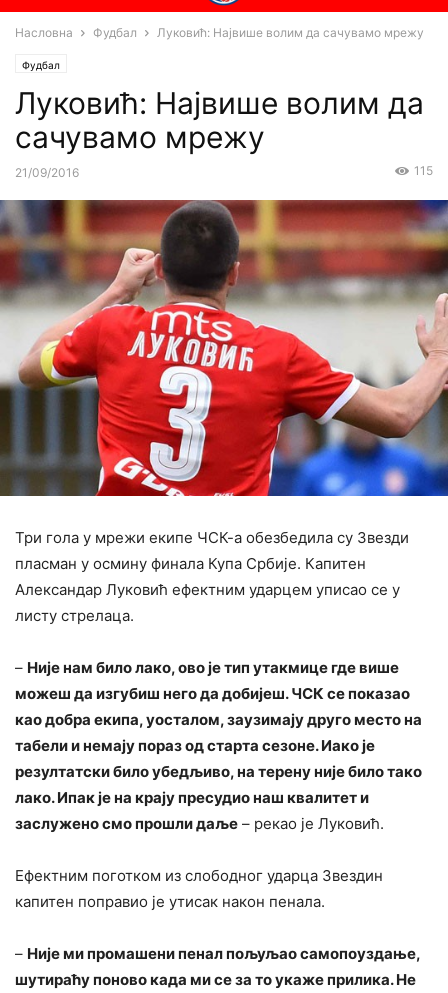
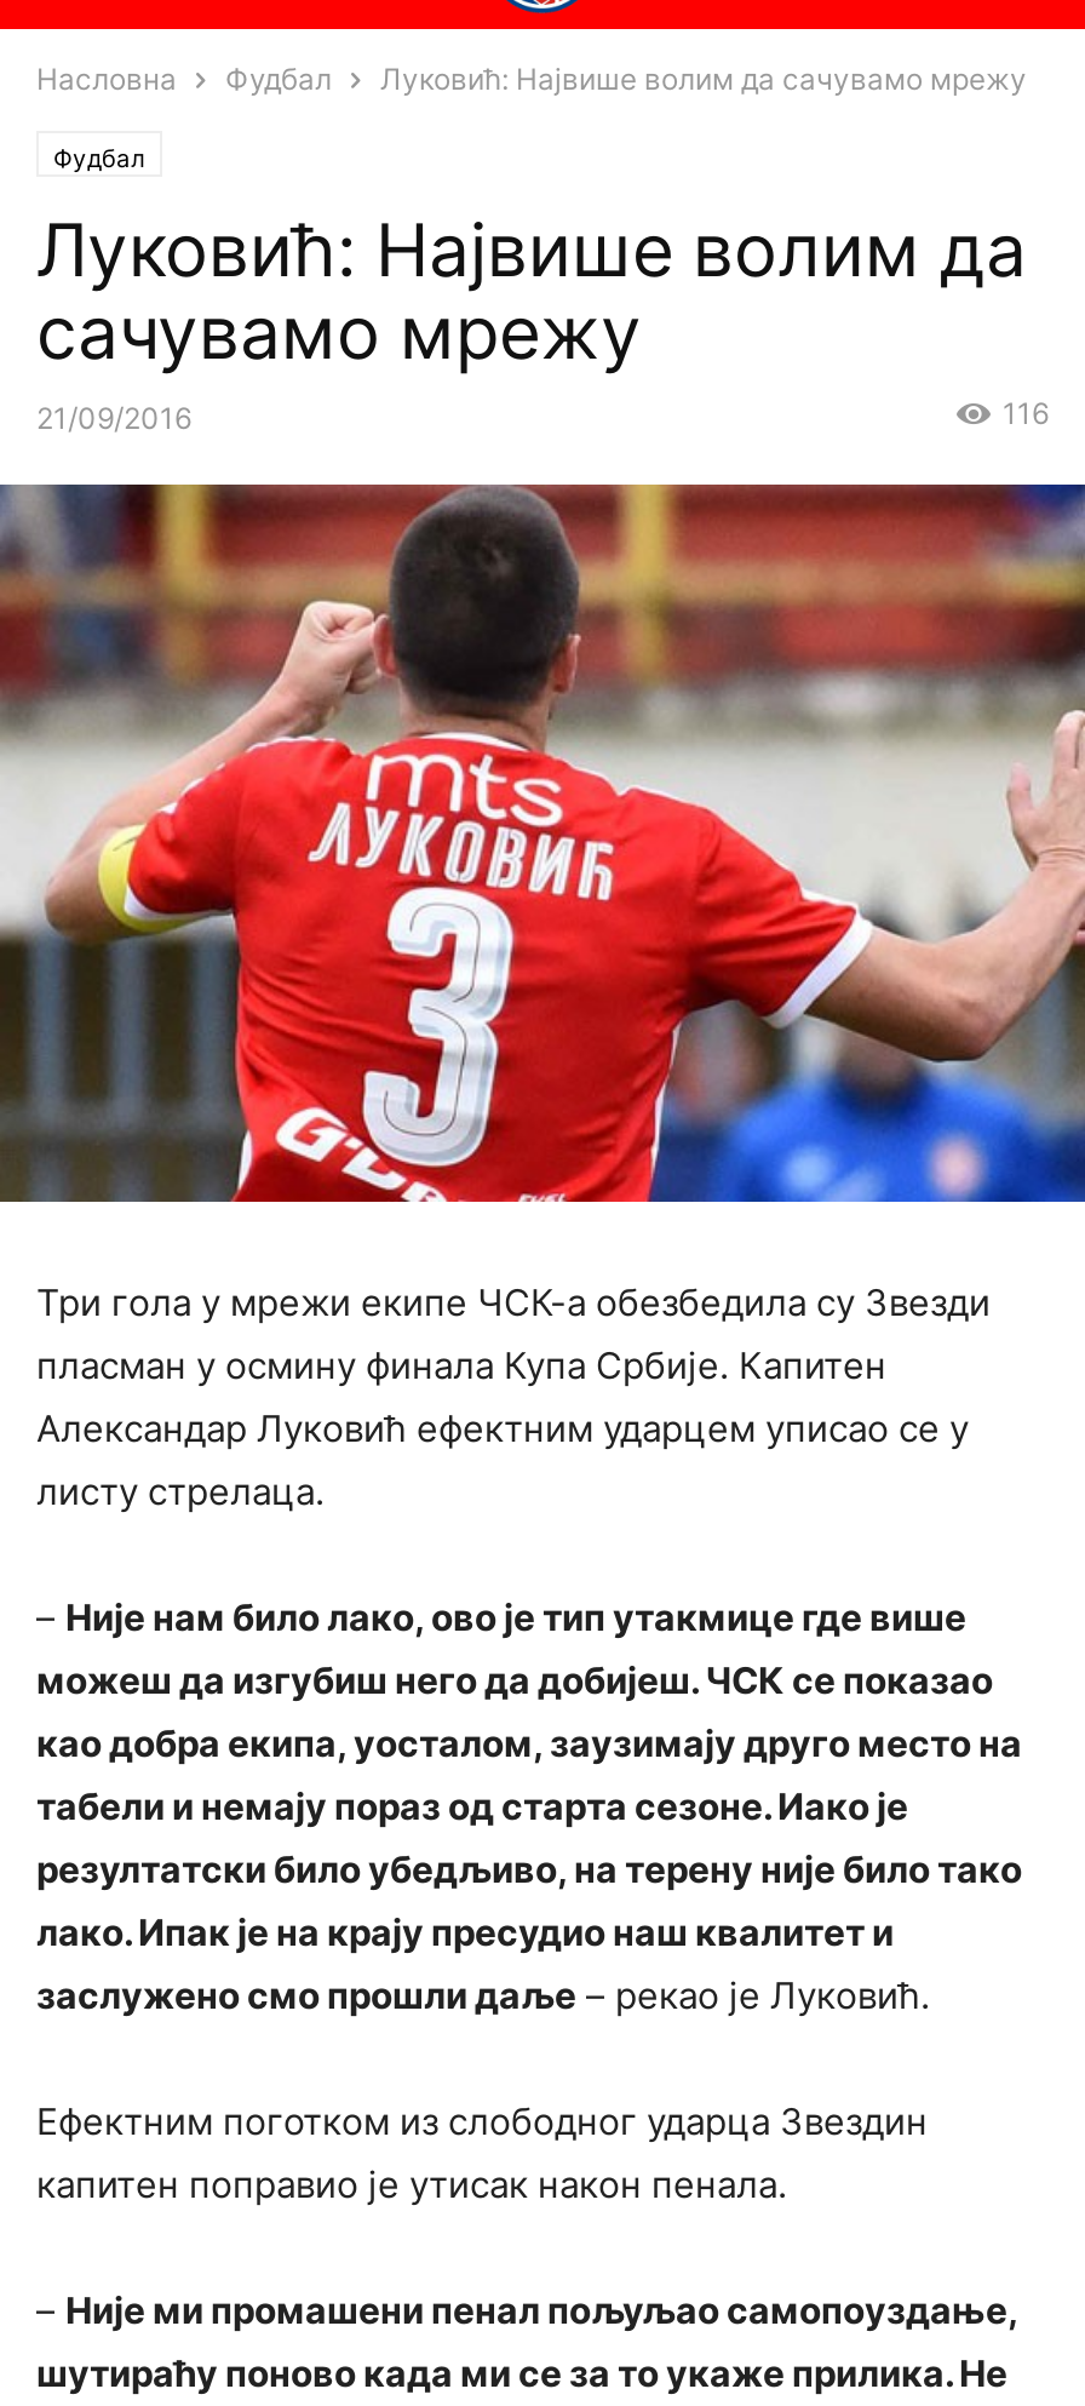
- 115
+ 116
